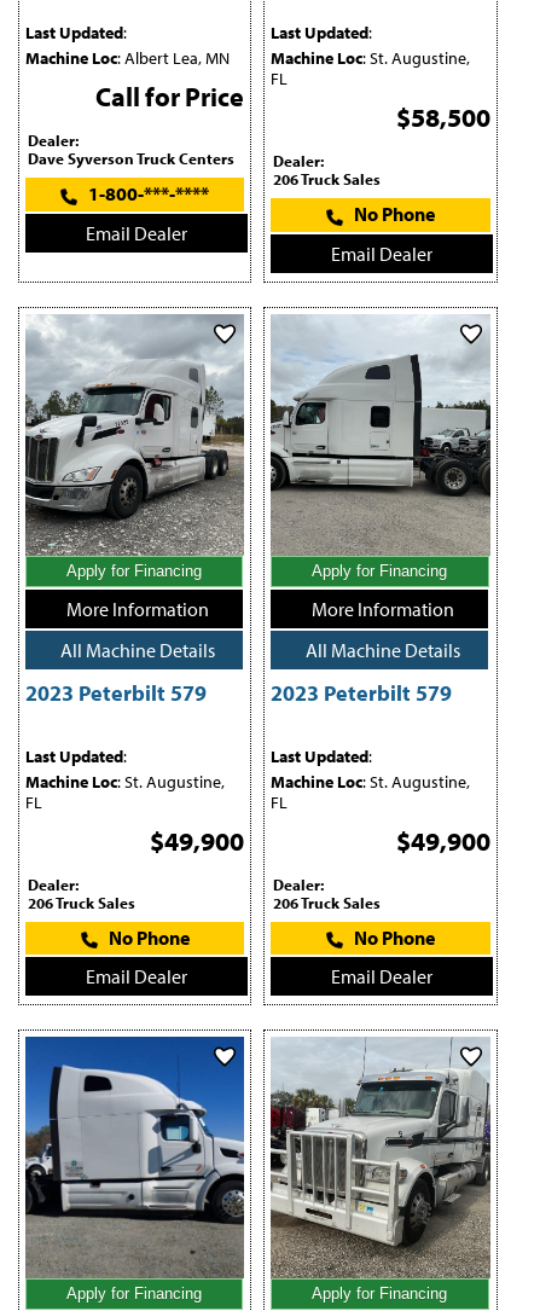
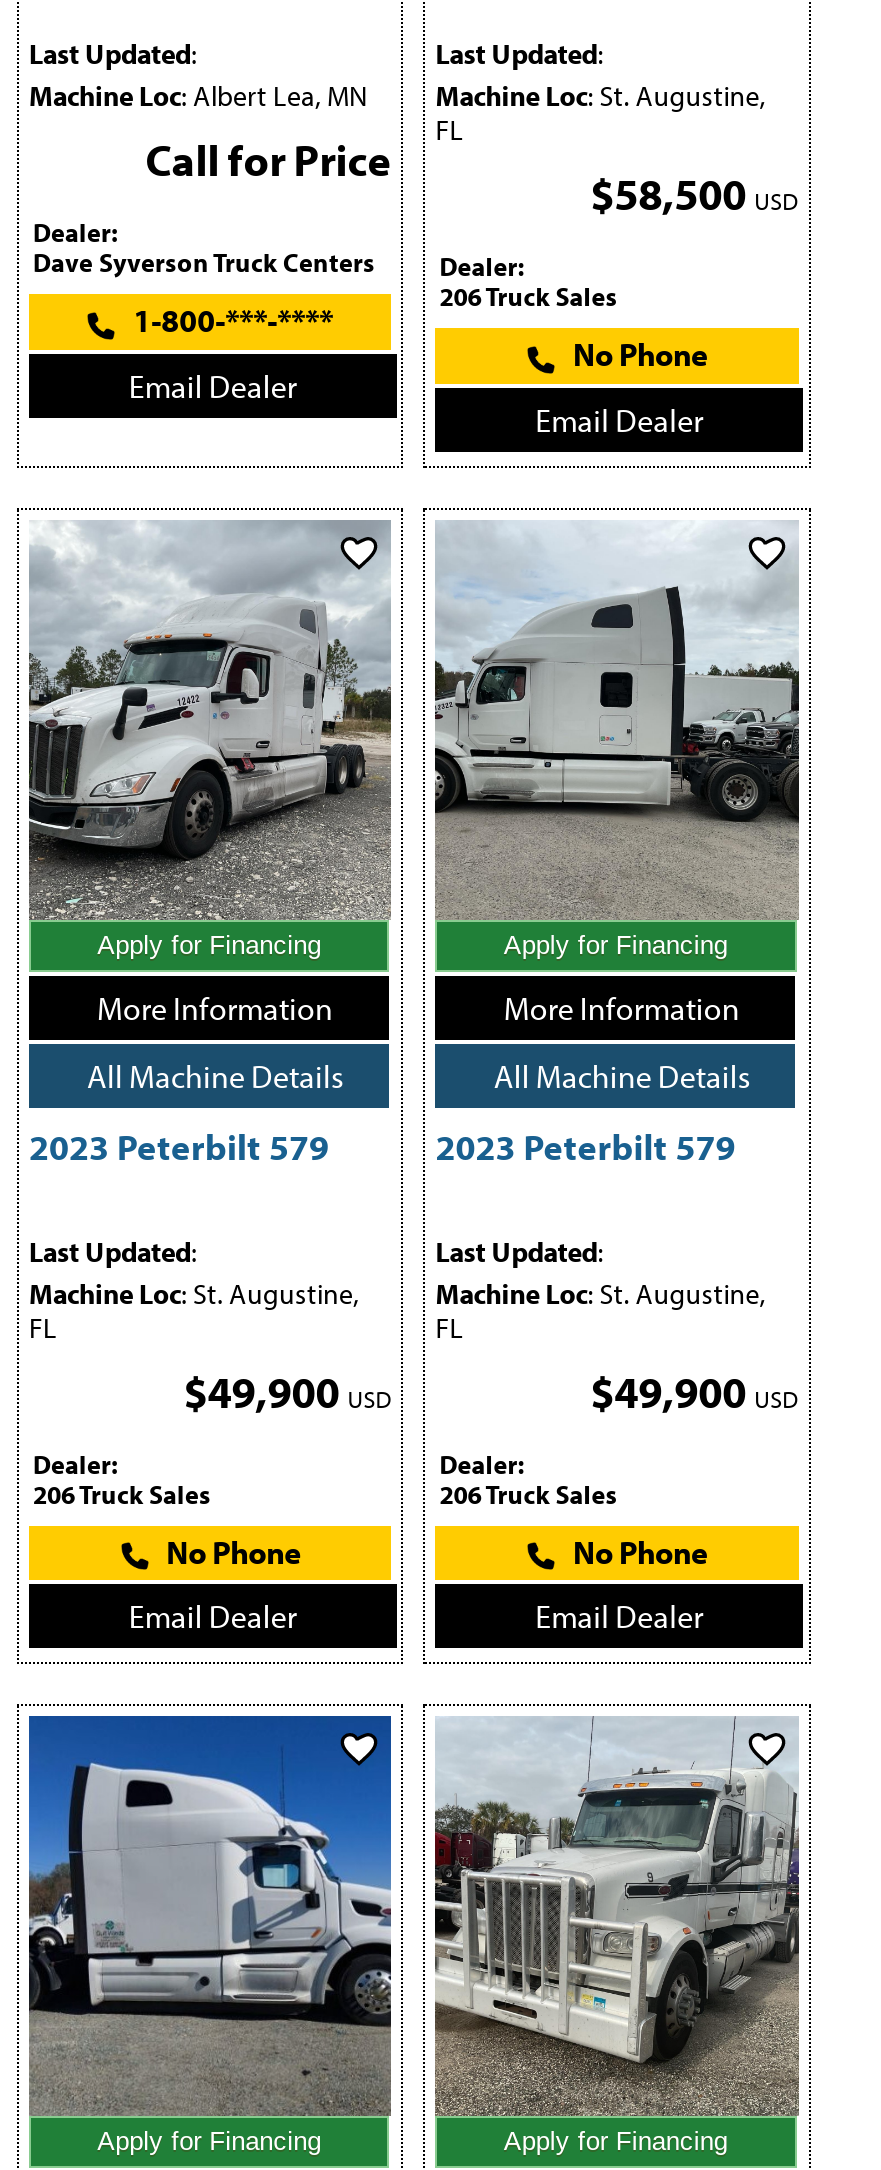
- $58,500
+ $58,500 USD

- $49,900
+ $49,900 USD

- $49,900
+ $49,900 USD
